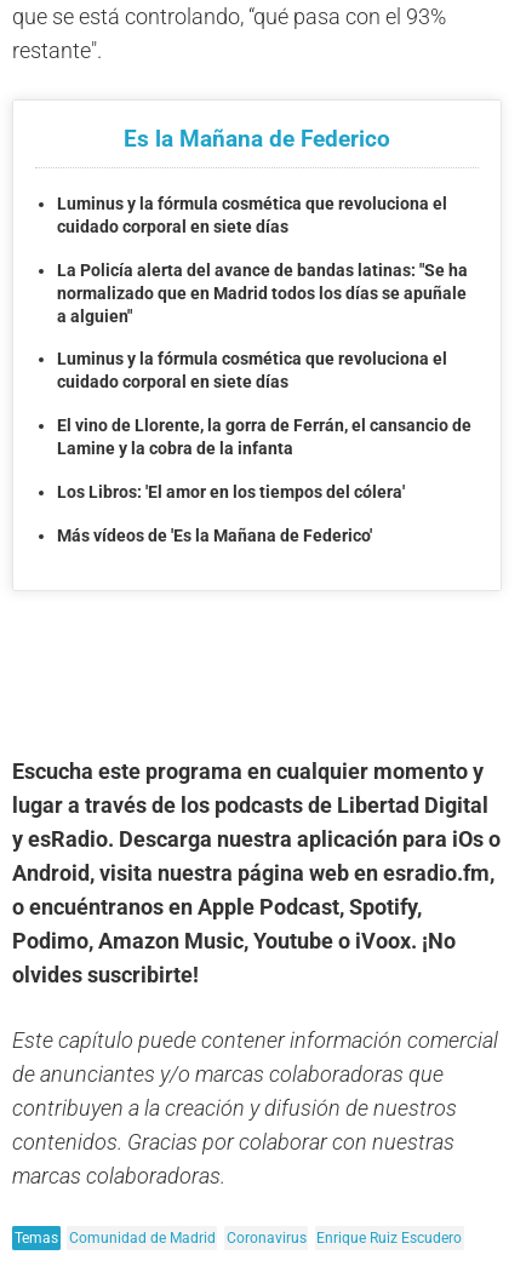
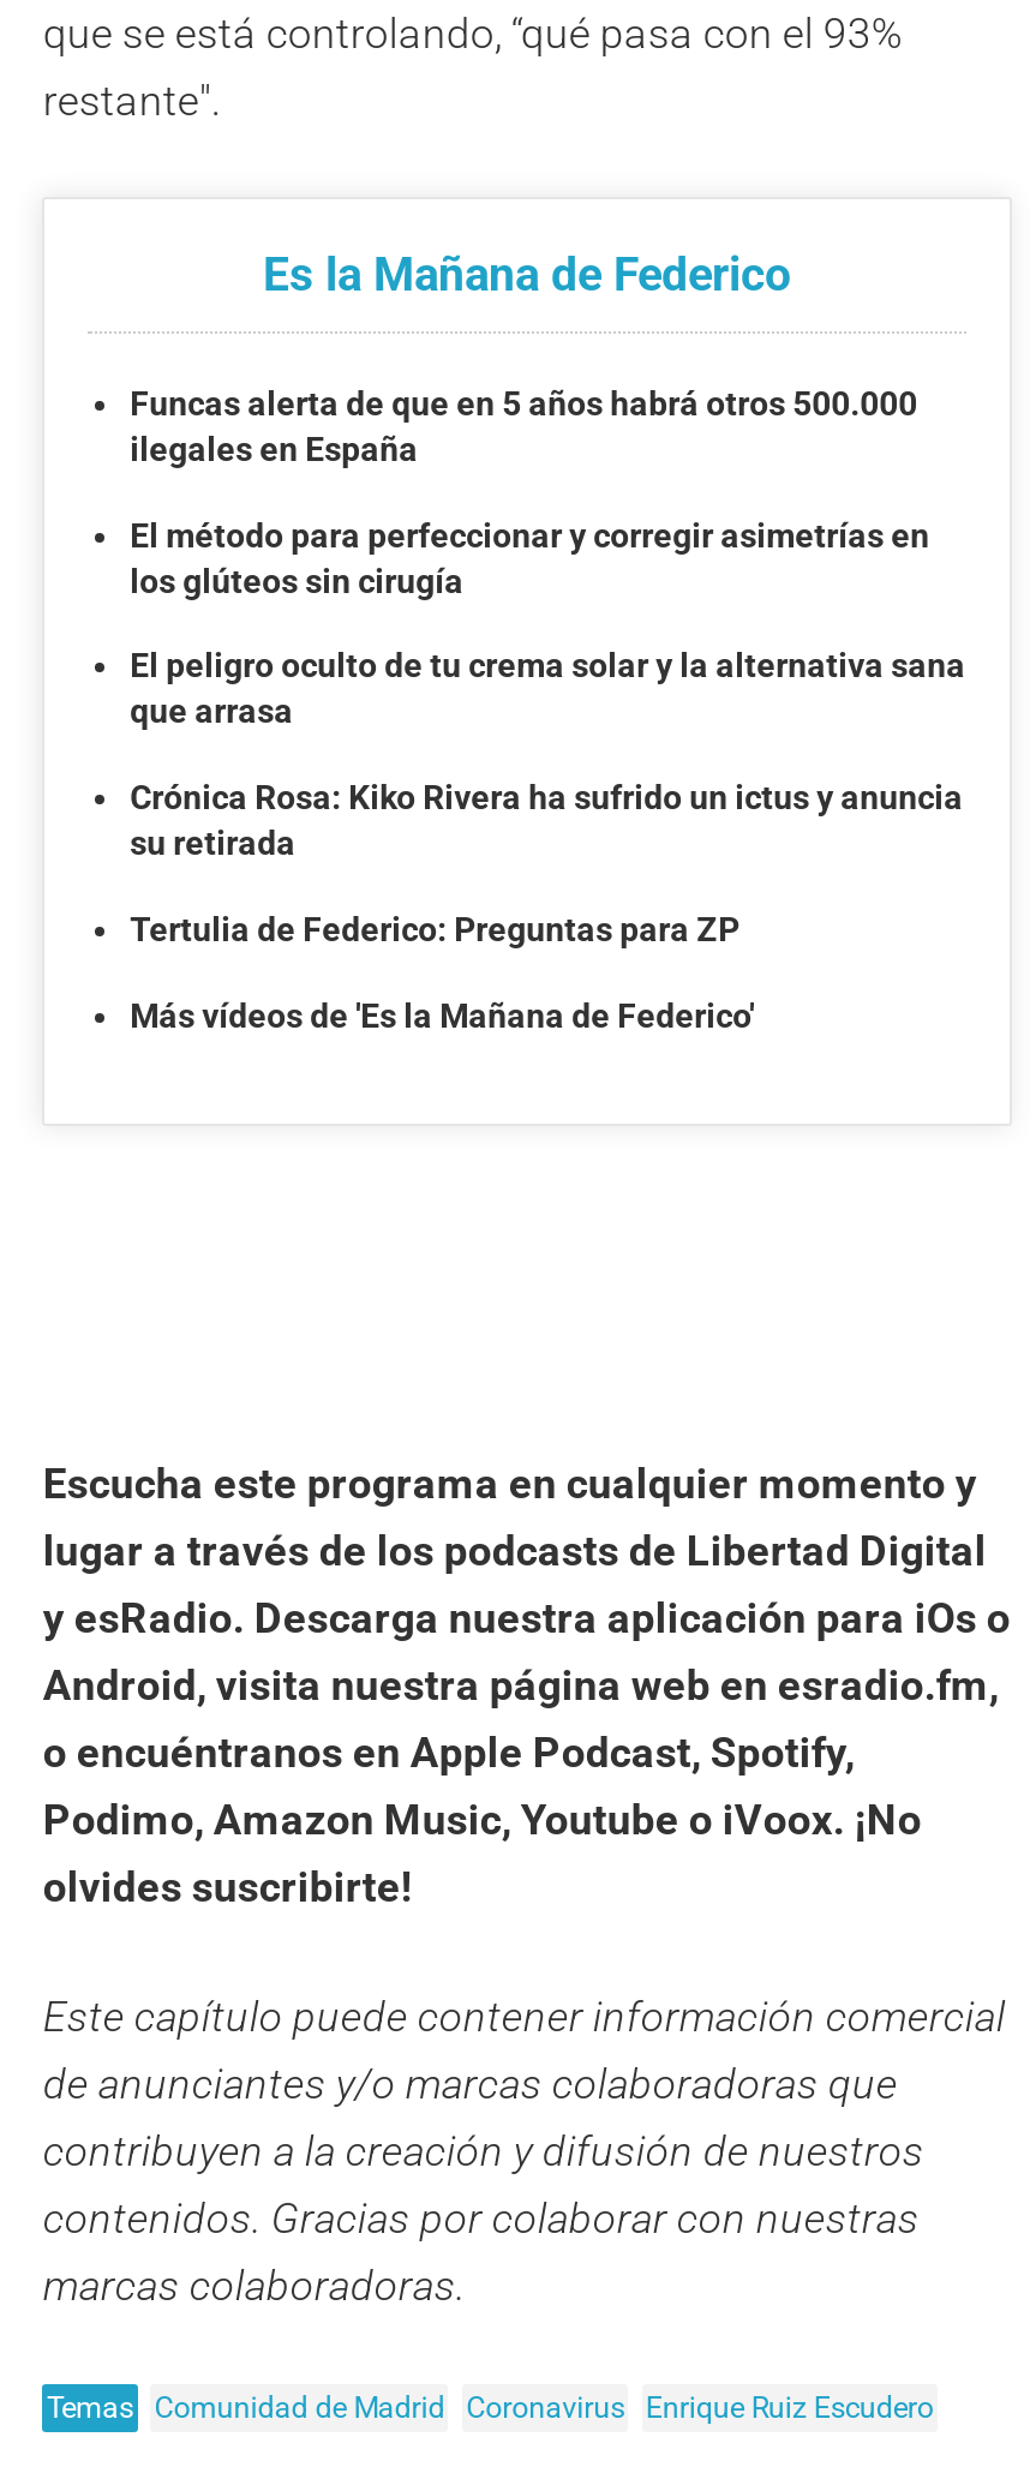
- Luminus y la fórmula cosmética que revoluciona el
- cuidado corporal en siete días
+ Funcas alerta de que en 5 años habrá otros 500.000
+ ilegales en España

- La Policía alerta del avance de bandas latinas: "Se ha
- normalizado que en Madrid todos los días se apuñale
- a alguien"
+ El método para perfeccionar y corregir asimetrías en
+ los glúteos sin cirugía

- Luminus y la fórmula cosmética que revoluciona el
- cuidado corporal en siete días
+ El peligro oculto de tu crema solar y la alternativa sana
+ que arrasa

- El vino de Llorente, la gorra de Ferrán, el cansancio de
- Lamine y la cobra de la infanta
+ Crónica Rosa: Kiko Rivera ha sufrido un ictus y anuncia
+ su retirada

- Los Libros: 'El amor en los tiempos del cólera'
+ Tertulia de Federico: Preguntas para ZP
